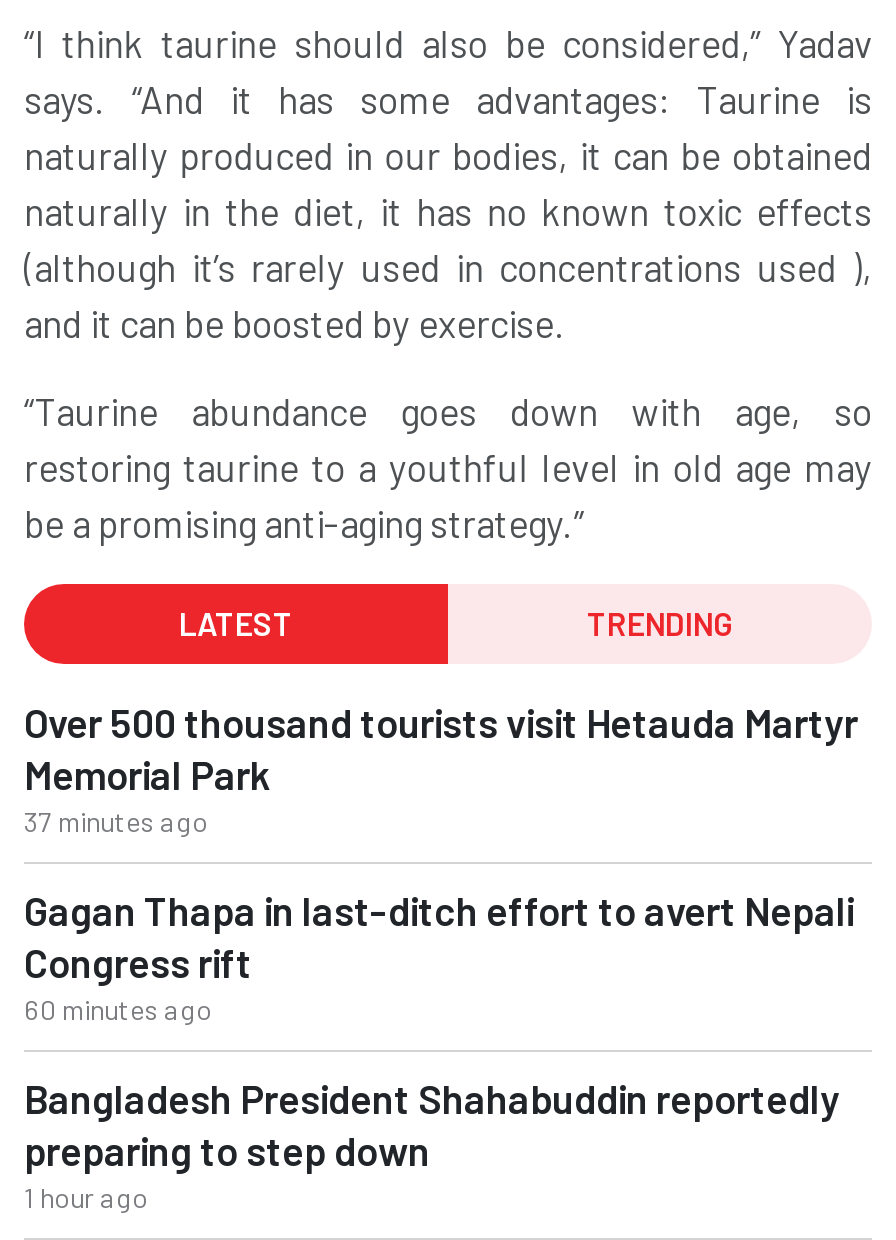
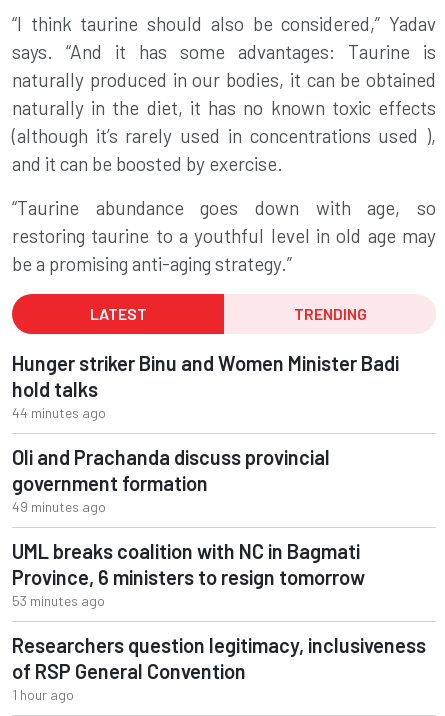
- Over 500 thousand tourists visit Hetauda Martyr
- Memorial Park
- 37 minutes ago
- Gagan Thapa in last-ditch effort to avert Nepali
- Congress rift
- 60 minutes ago
- Bangladesh President Shahabuddin reportedly
- preparing to step down
+ Hunger striker Binu and Women Minister Badi
+ hold talks
+ 44 minutes ago
+ Oli and Prachanda discuss provincial
+ government formation
+ 49 minutes ago
+ UML breaks coalition with NC in Bagmati
+ Province, 6 ministers to resign tomorrow
+ 53 minutes ago
+ Researchers question legitimacy, inclusiveness
+ of RSP General Convention
